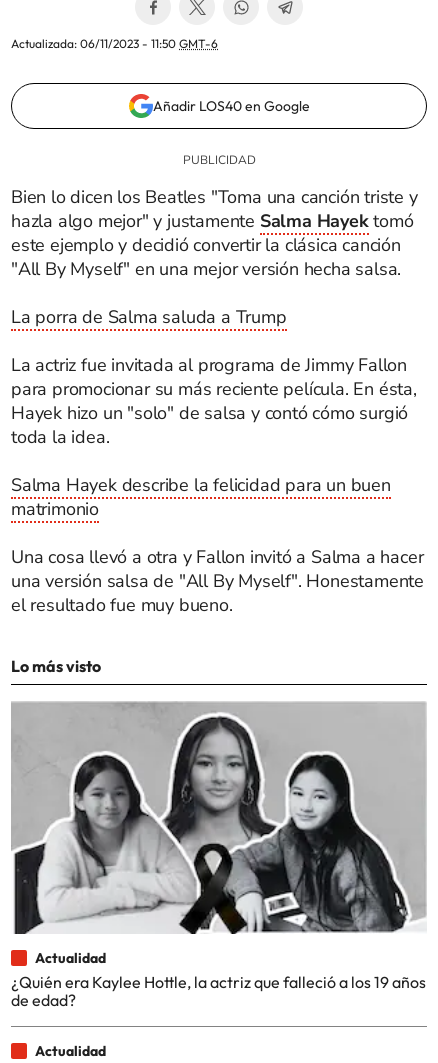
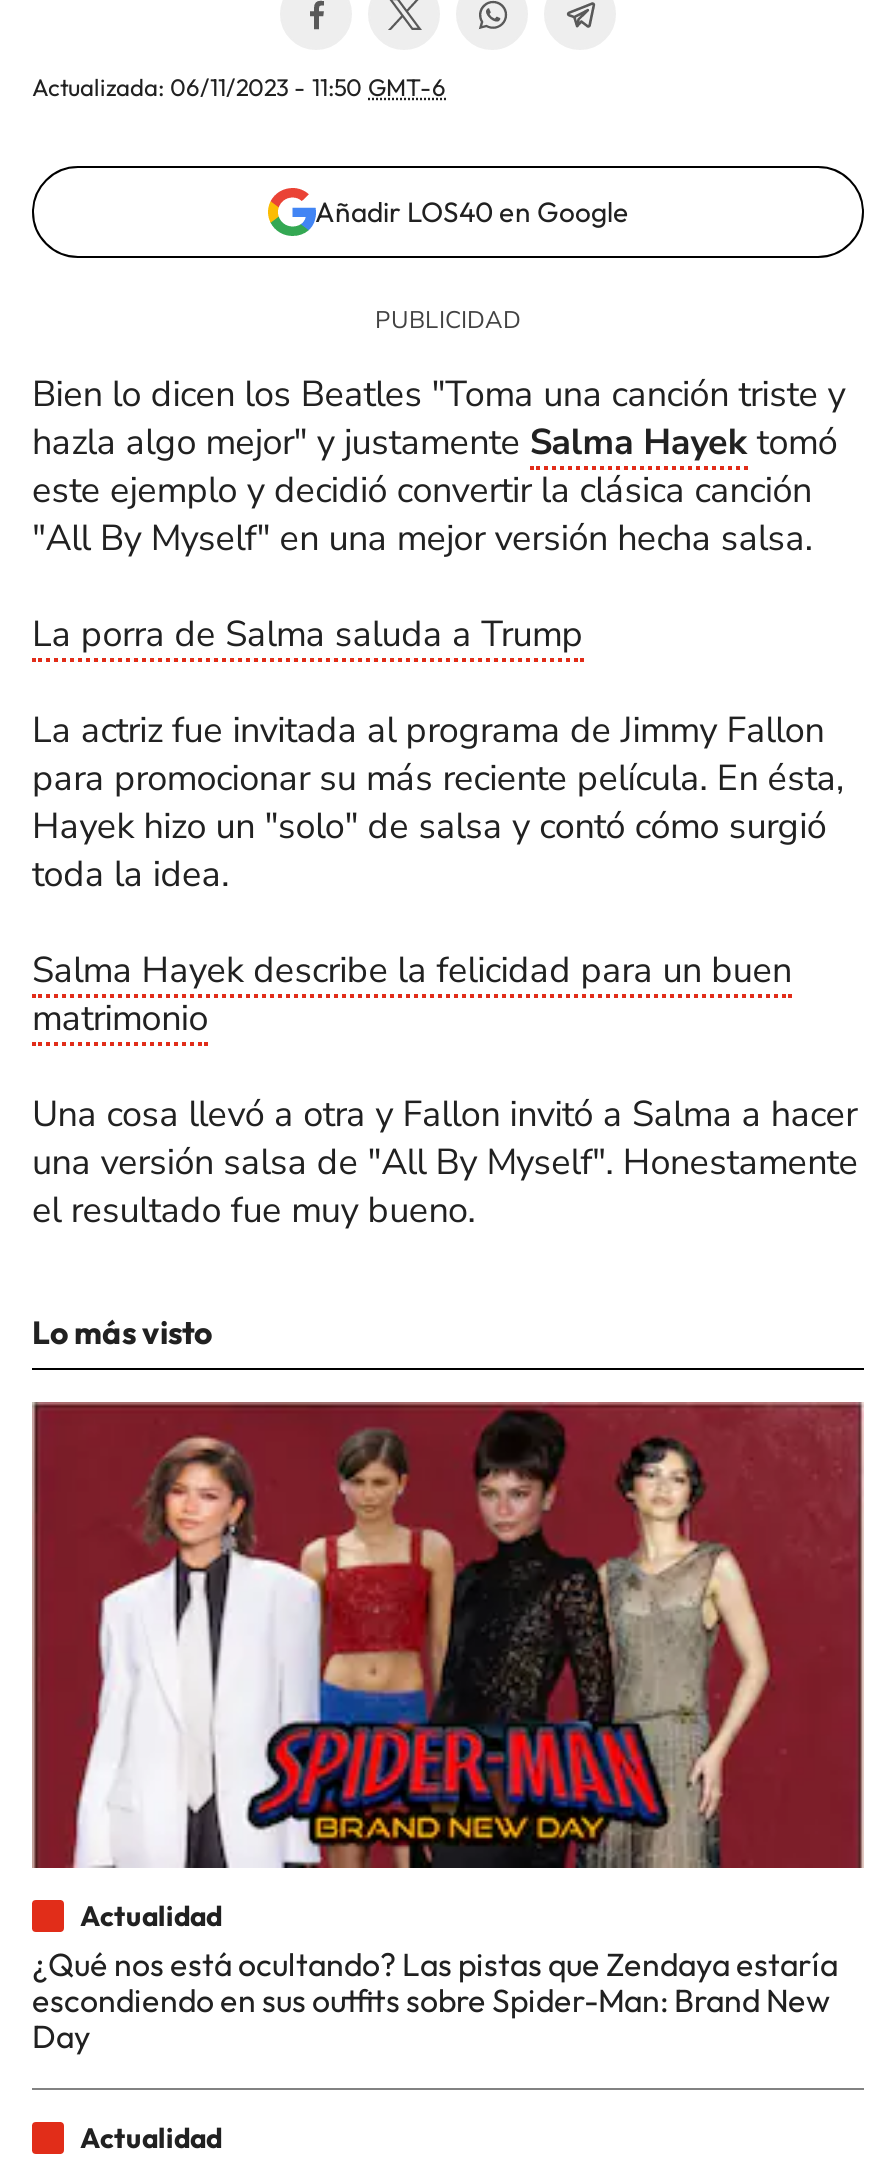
- [image]
- ¿Quién era Kaylee Hottle, la actriz que falleció a los 19 años
- de edad?
+ [image]
+ ¿Qué nos está ocultando? Las pistas que Zendaya estaría
+ escondiendo en sus outfits sobre Spider-Man: Brand New
+ Day
